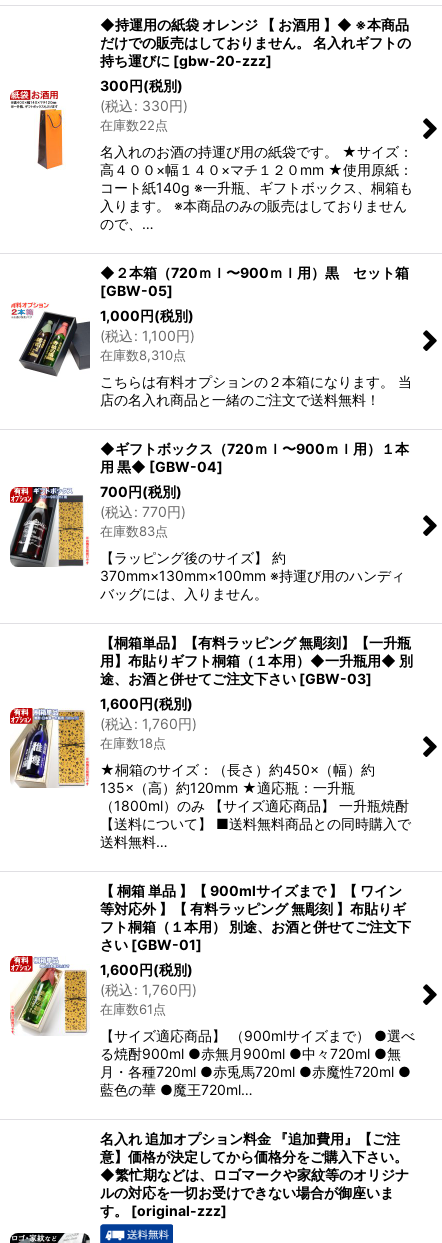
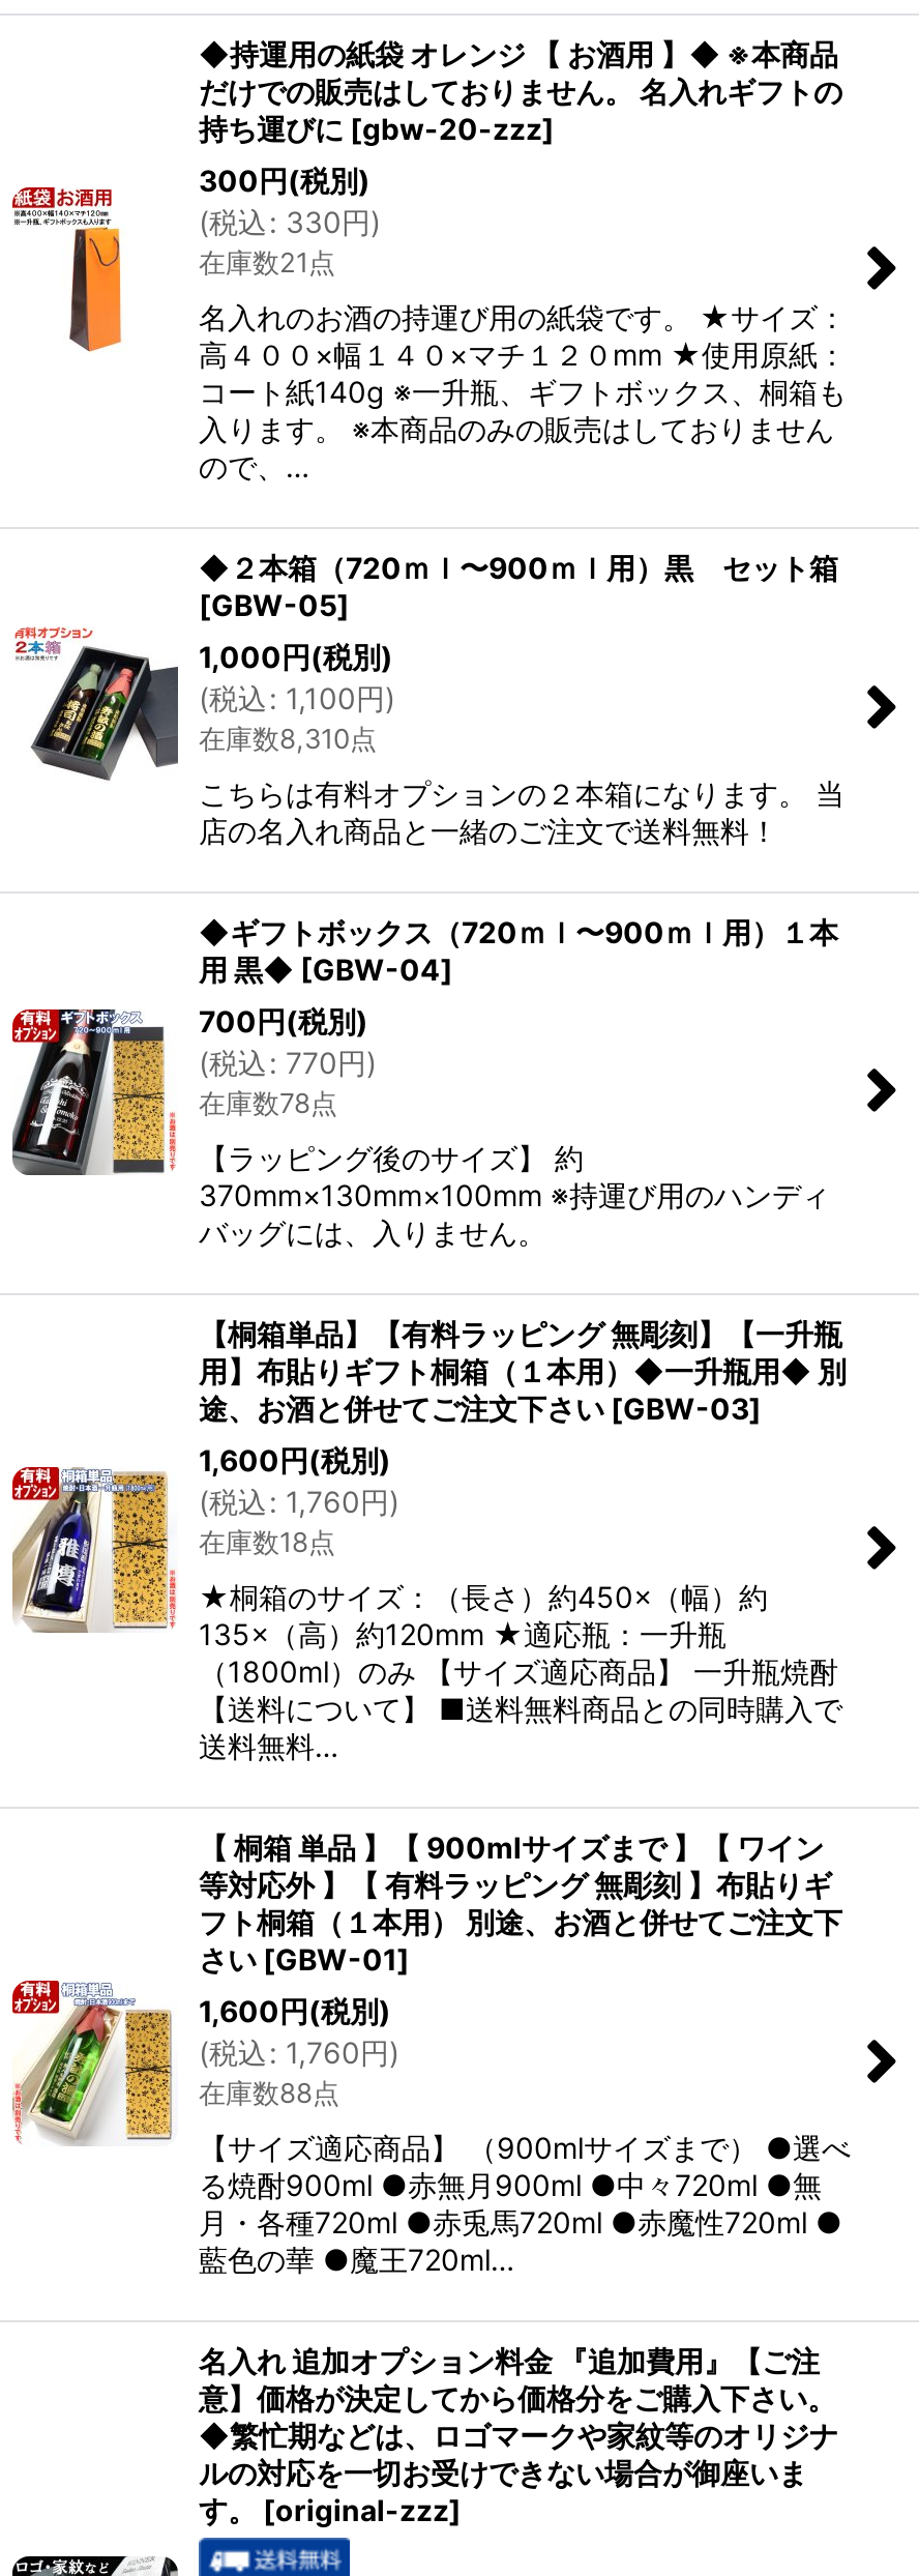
- 在庫数22点
+ 在庫数21点

- 在庫数83点
+ 在庫数78点

- 在庫数61点
+ 在庫数88点
